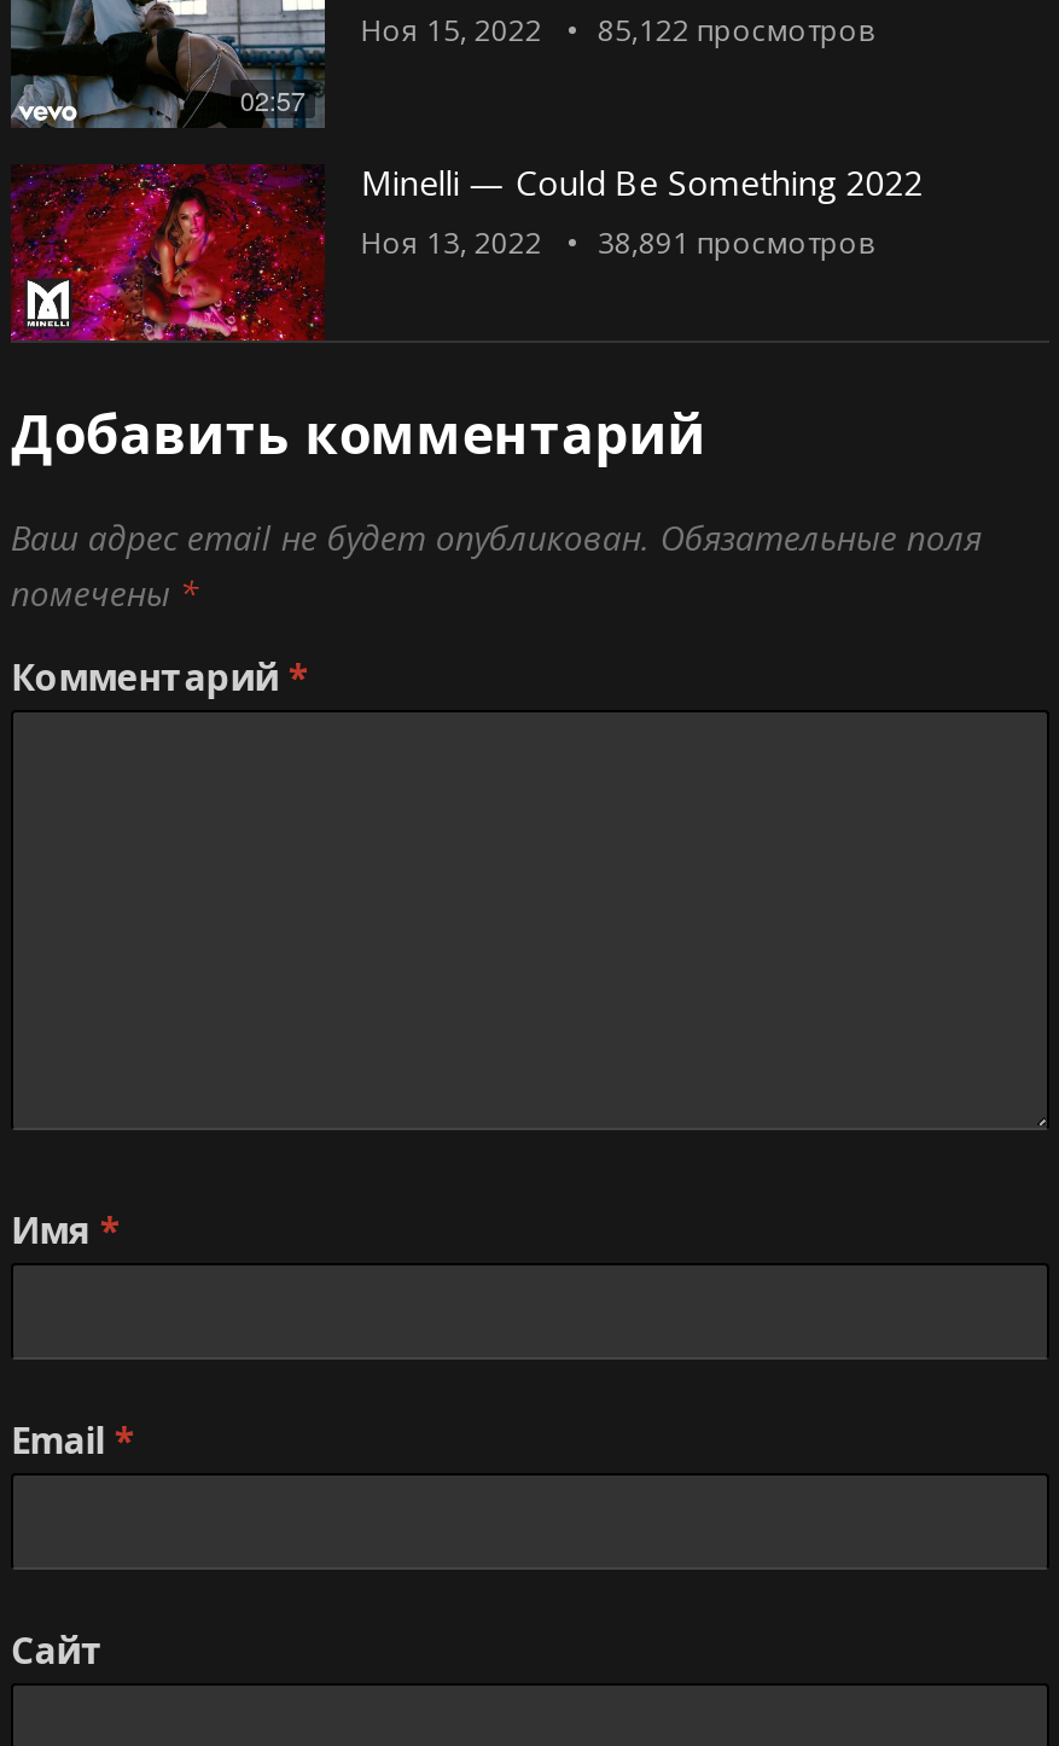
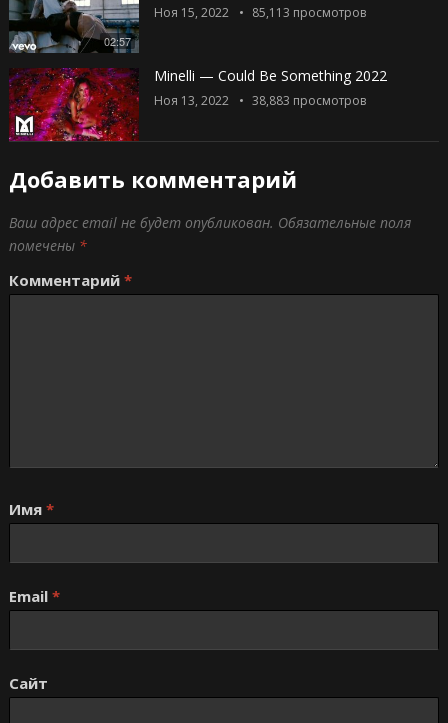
- Ноя 15, 2022 85,122 просмотров
+ Ноя 15, 2022 85,113 просмотров

- Ноя 13, 2022 38,891 просмотров
+ Ноя 13, 2022 38,883 просмотров
